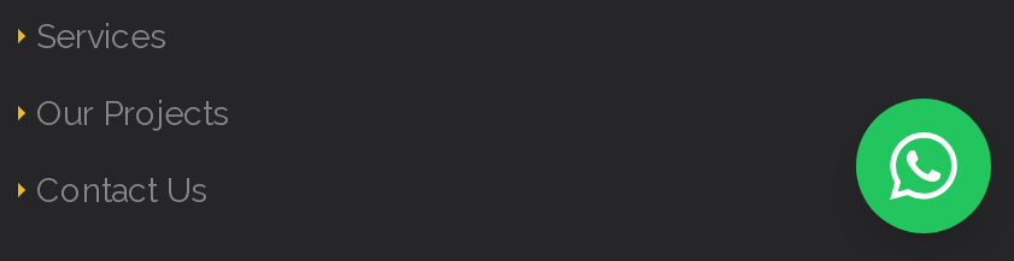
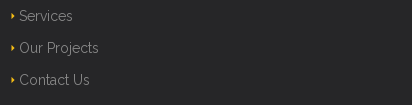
- [image]
